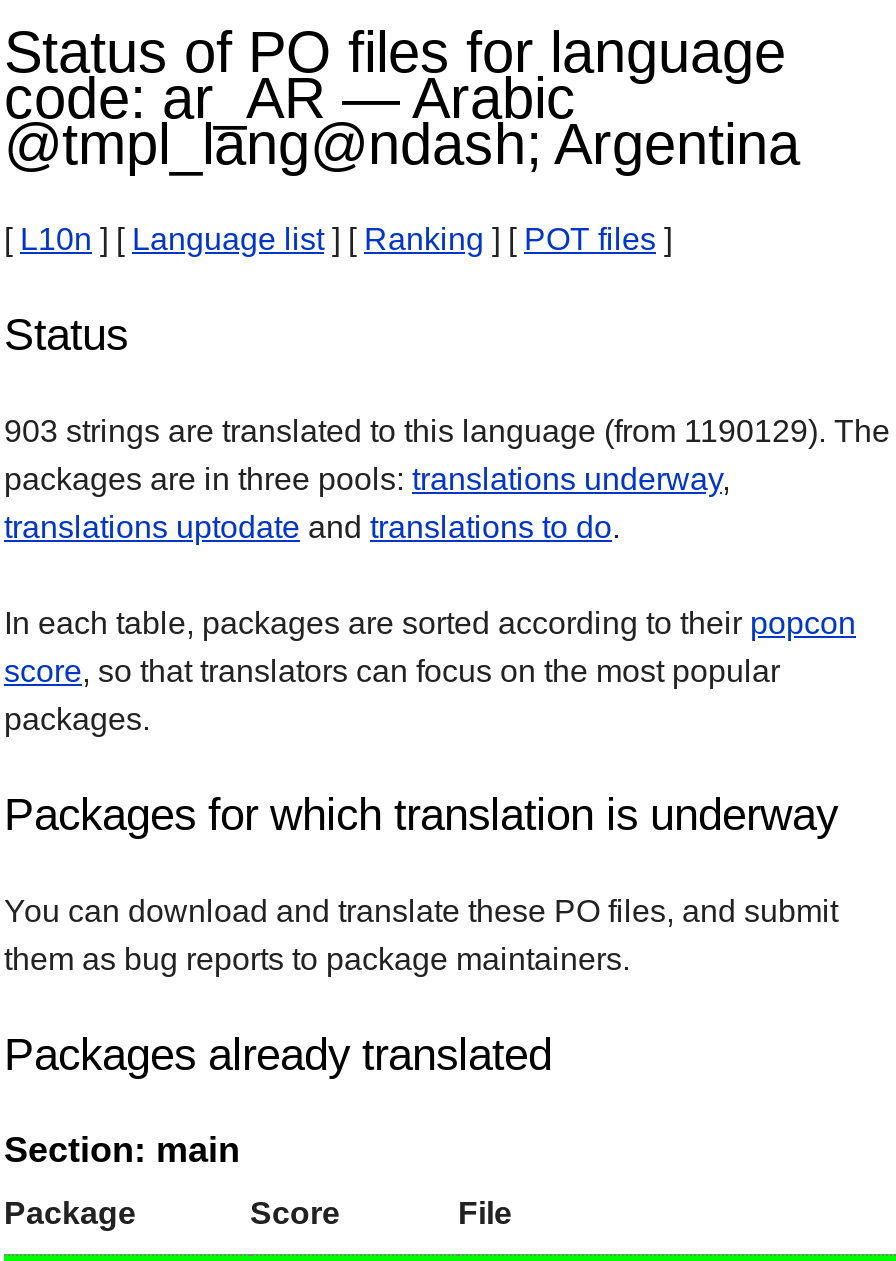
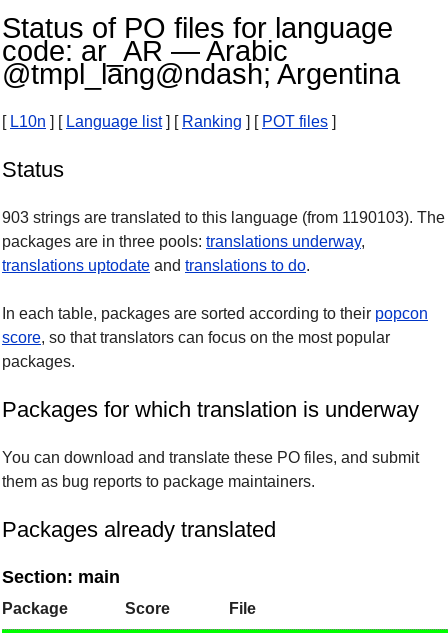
- 903 strings are translated to this language (from 1190129). The
+ 903 strings are translated to this language (from 1190103). The
